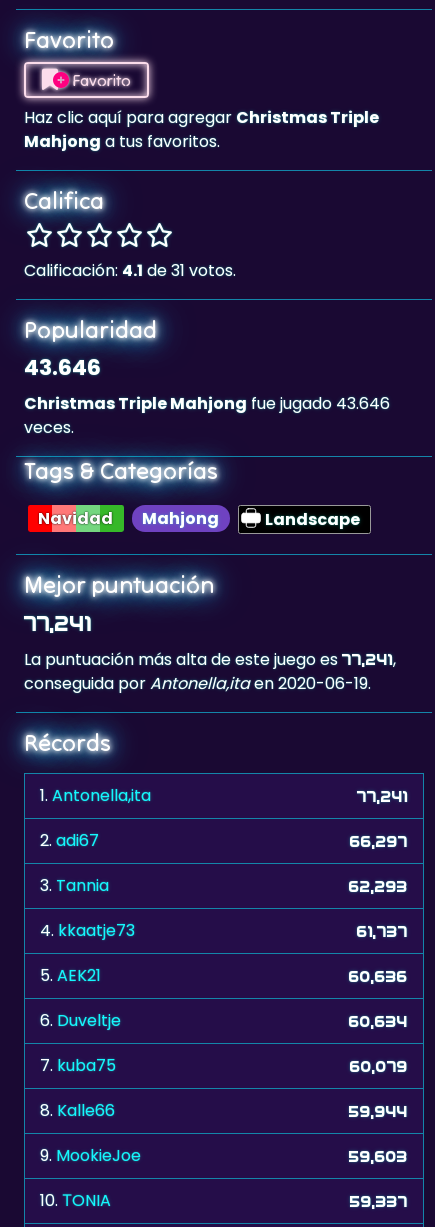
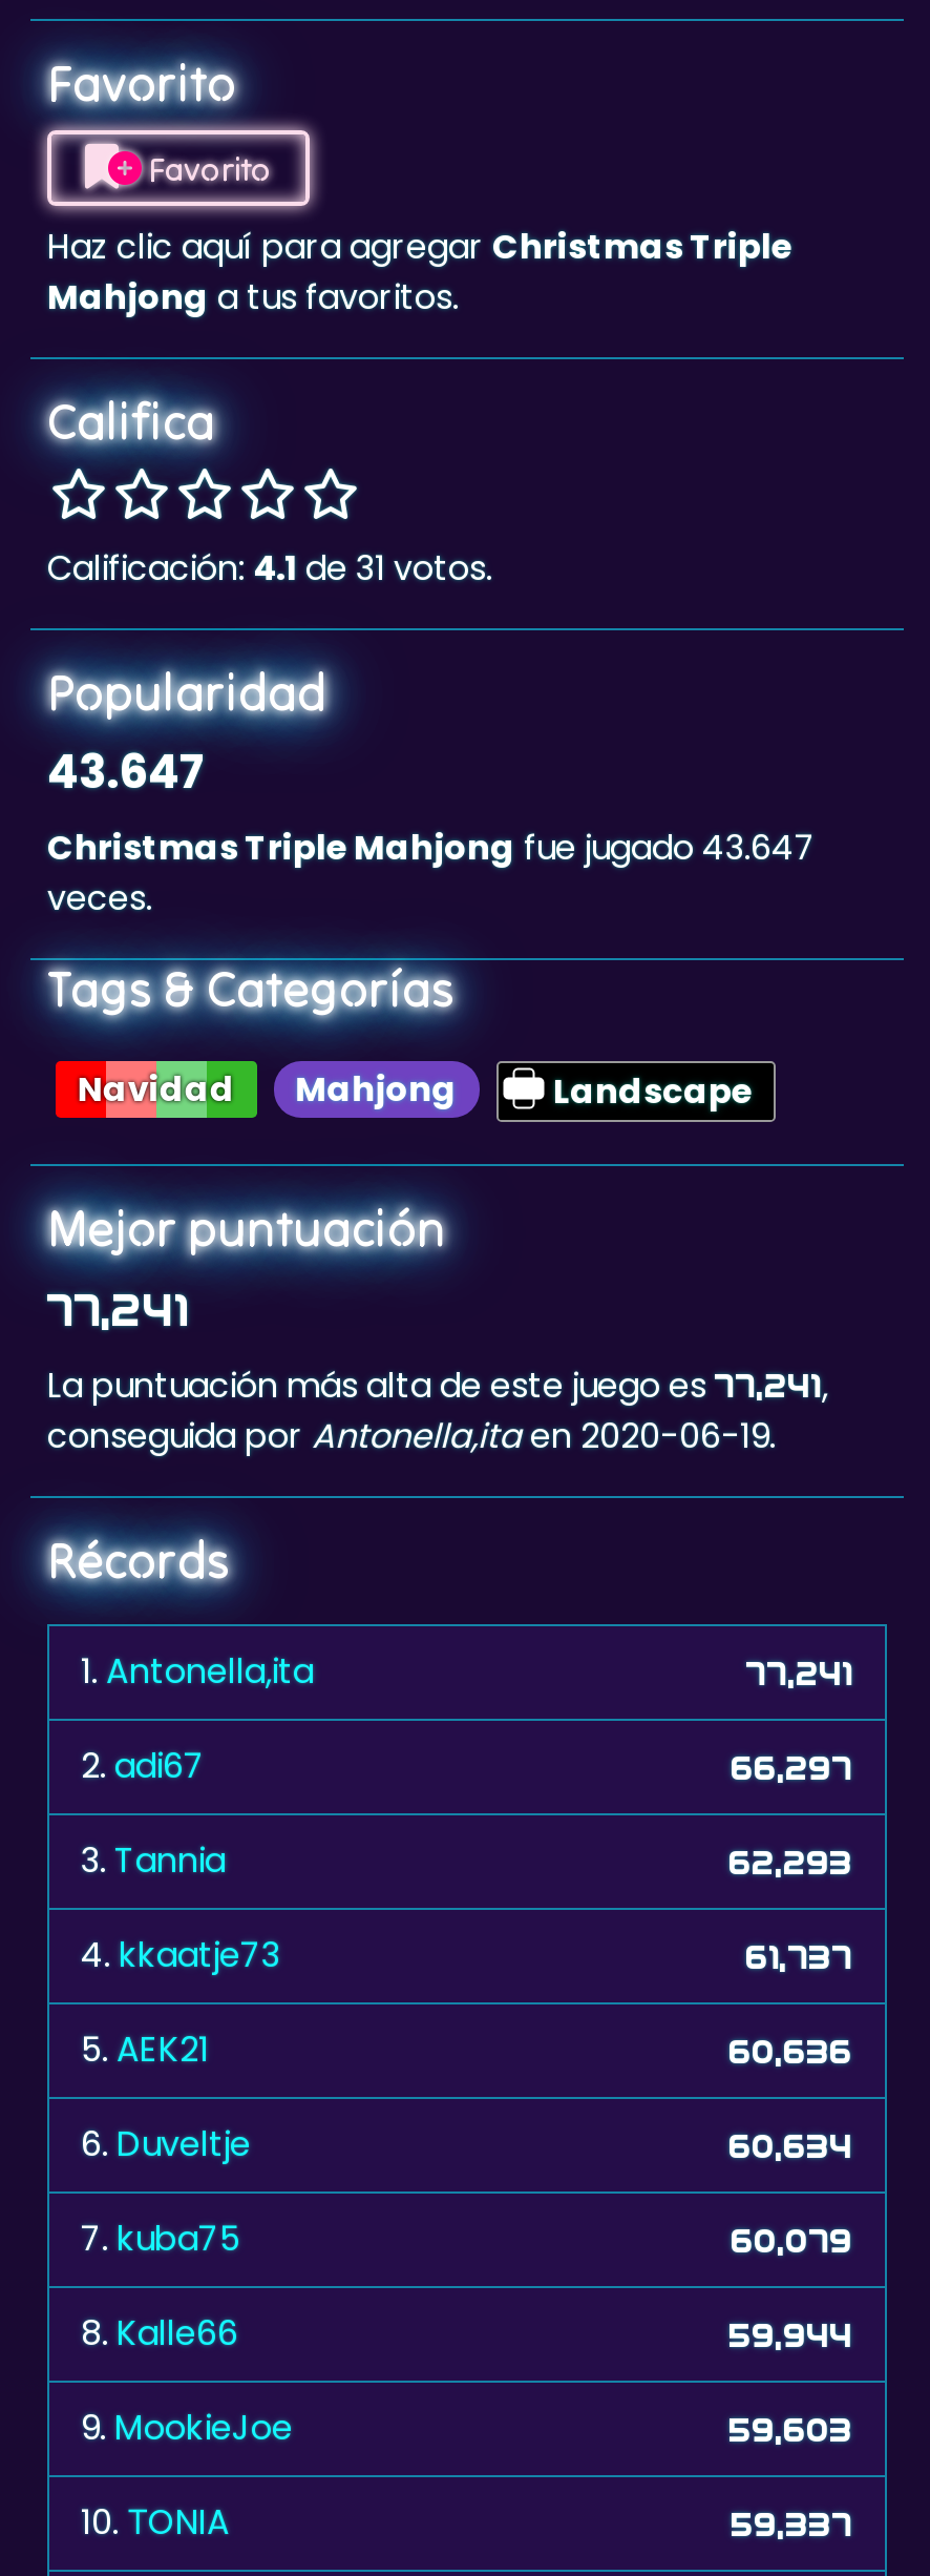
- 43.646
+ 43.647

- Christmas Triple Mahjong fue jugado 43.646
+ Christmas Triple Mahjong fue jugado 43.647
